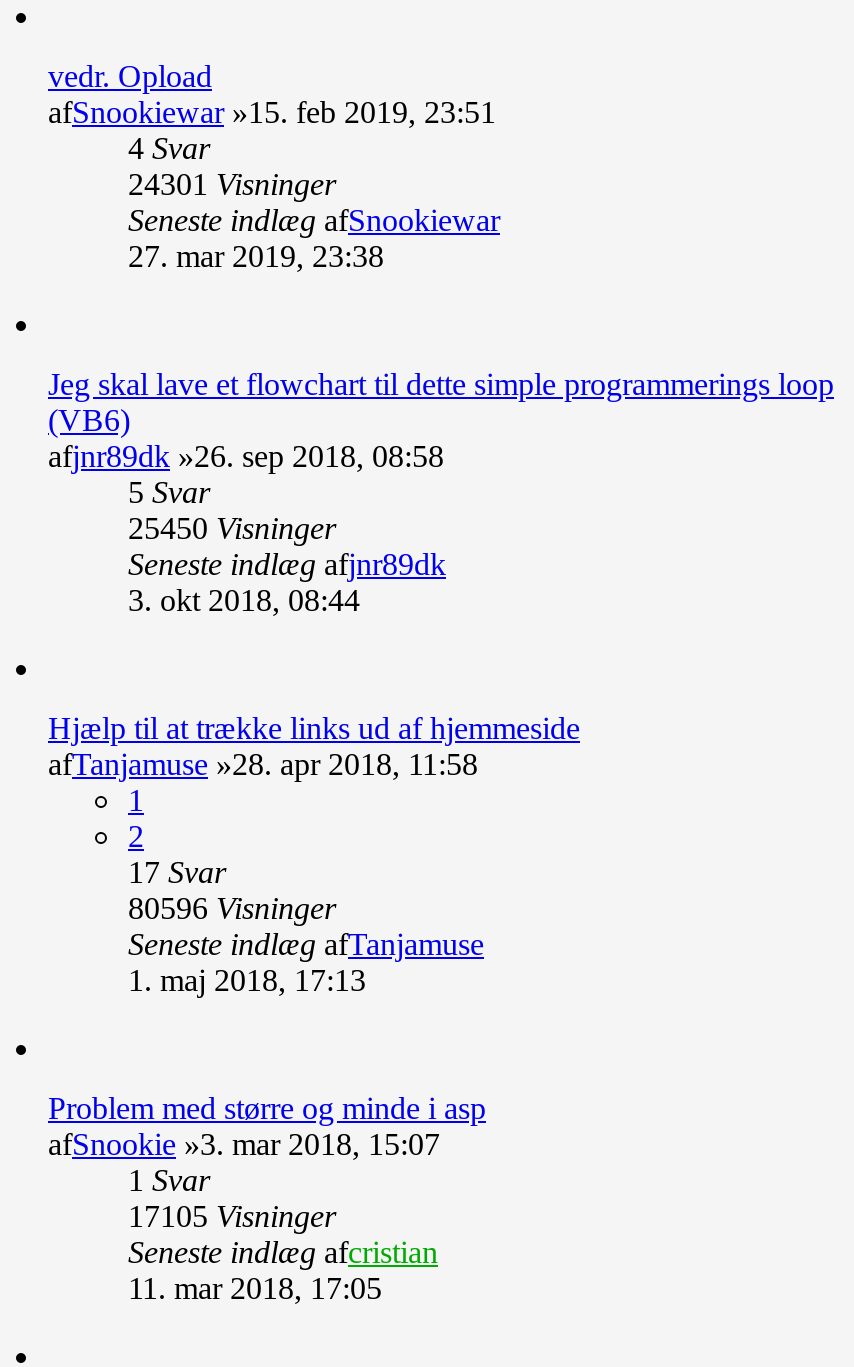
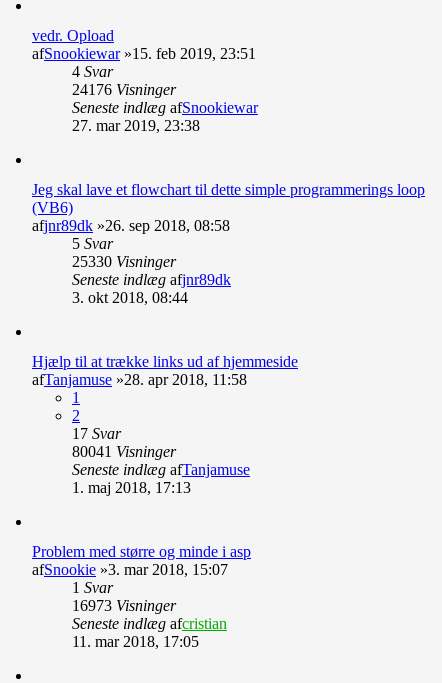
- 24301 Visninger
+ 24176 Visninger

- 25450 Visninger
+ 25330 Visninger

- 80596 Visninger
+ 80041 Visninger

- 17105 Visninger
+ 16973 Visninger
